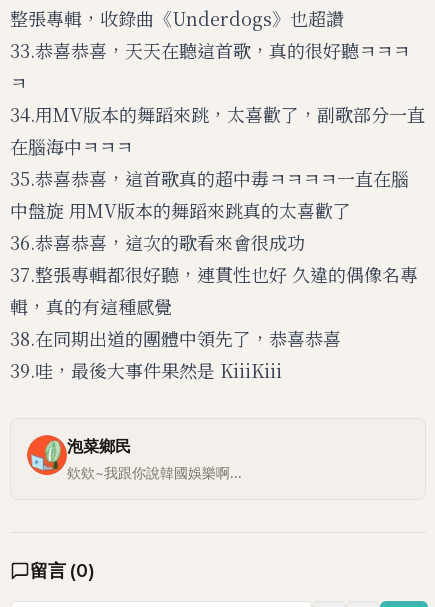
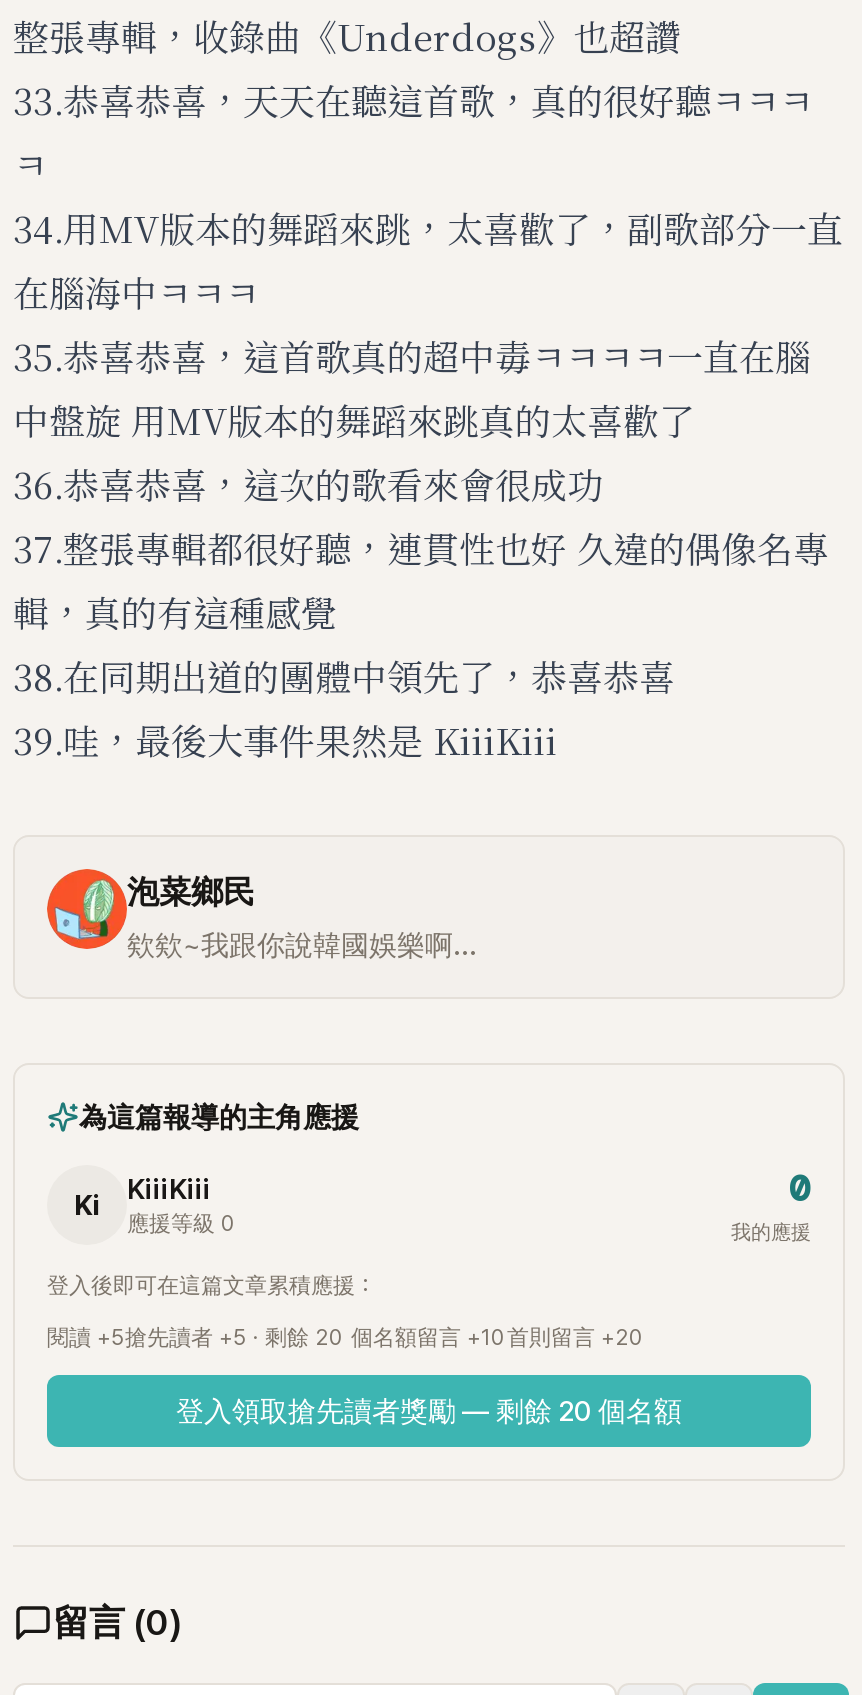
+ 0
+ 我的應援
+ 登入後即可在這篇文章累積應援：
+ 閱讀 +5搶先讀者 +5 · 剩餘 20 個名額留言 +10首則留言 +20
+ 登入領取搶先讀者獎勵 — 剩餘 20 個名額

+ 為這篇報導的主角應援
+ Ki
+ KiiiKiii
+ 應援等級 0
